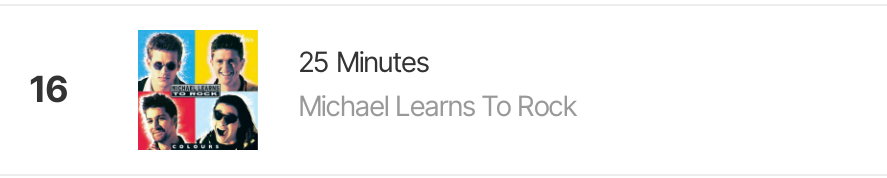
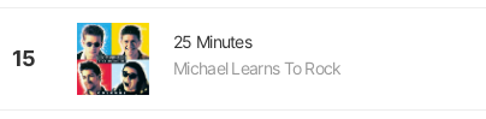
- 16
+ 15
